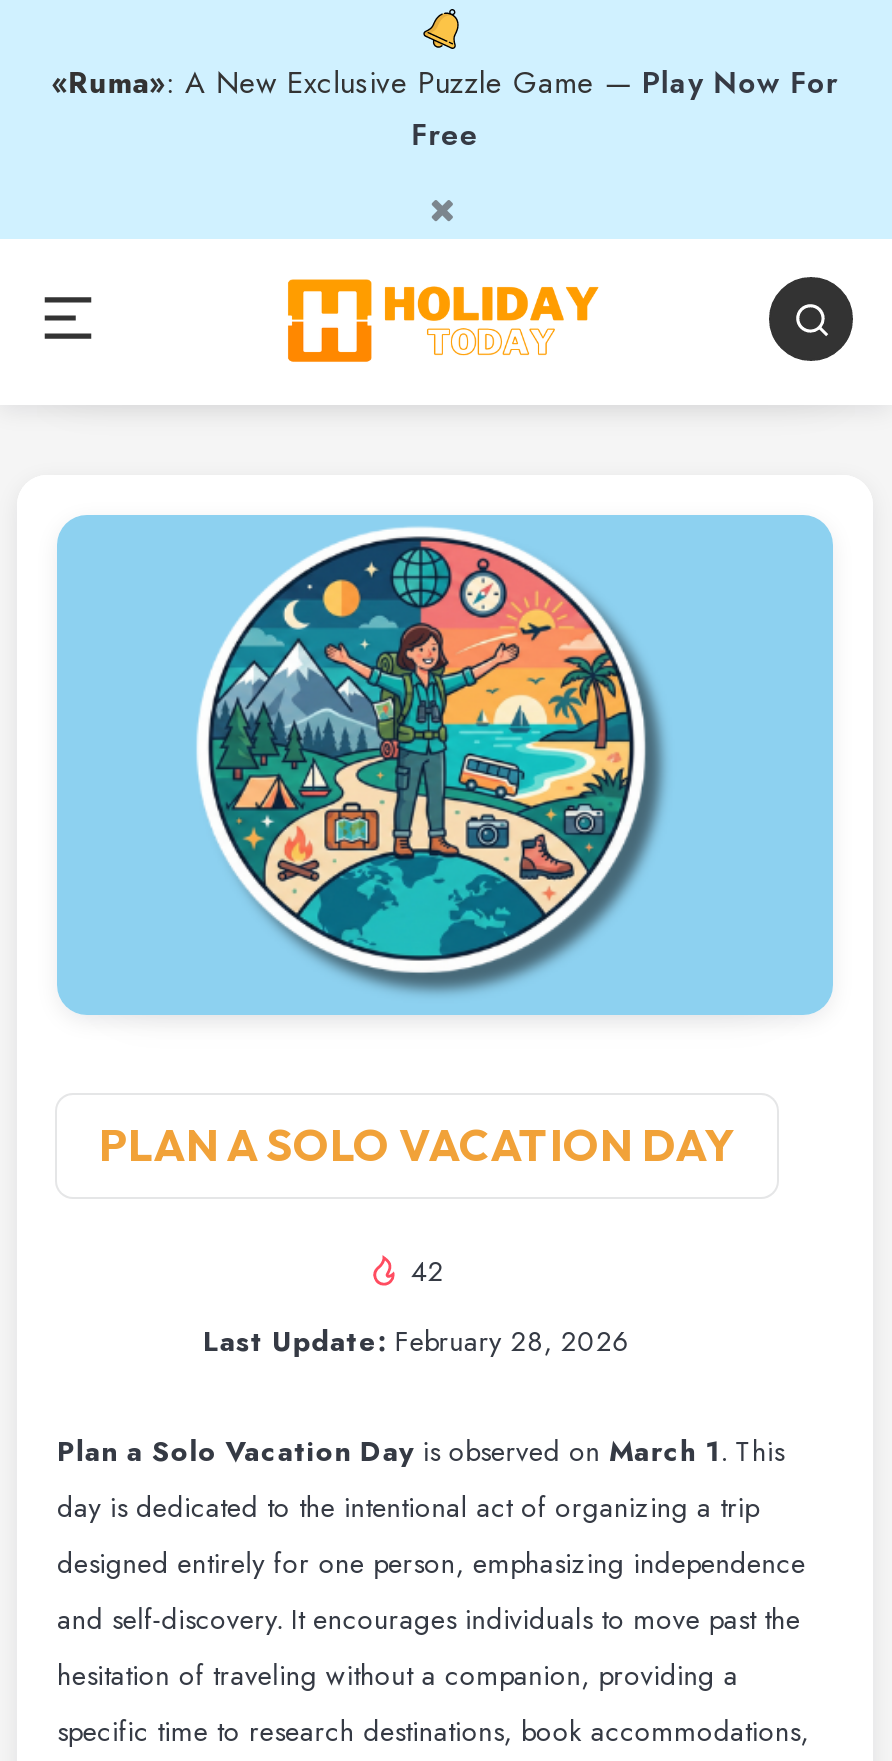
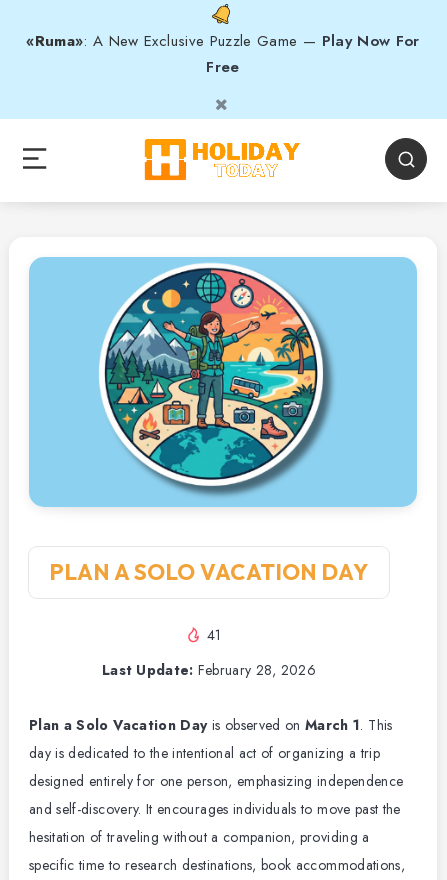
- 42
+ 41
